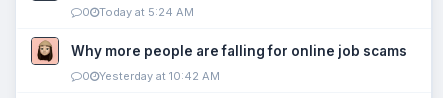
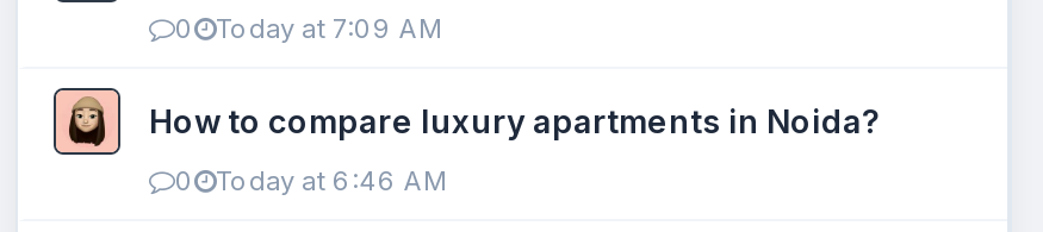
- 0 Today at 5:24 AM
+ 0 Today at 7:09 AM

- Why more people are falling for online job scams
+ How to compare luxury apartments in Noida?

- Yesterday at 10:42 AM
+ Today at 6:46 AM
